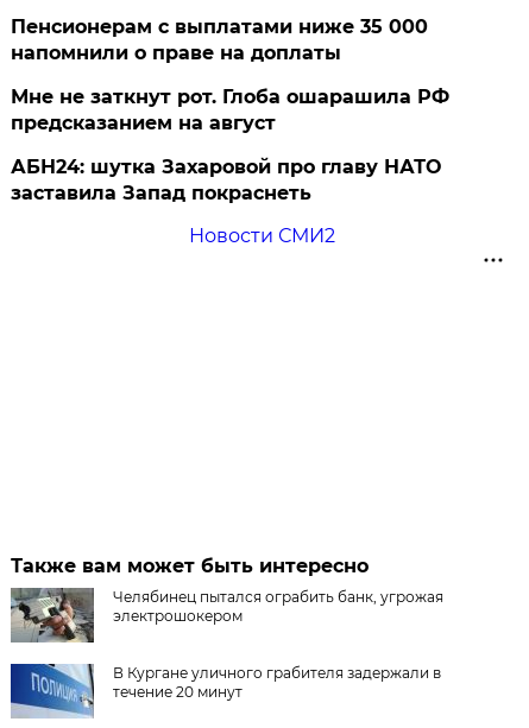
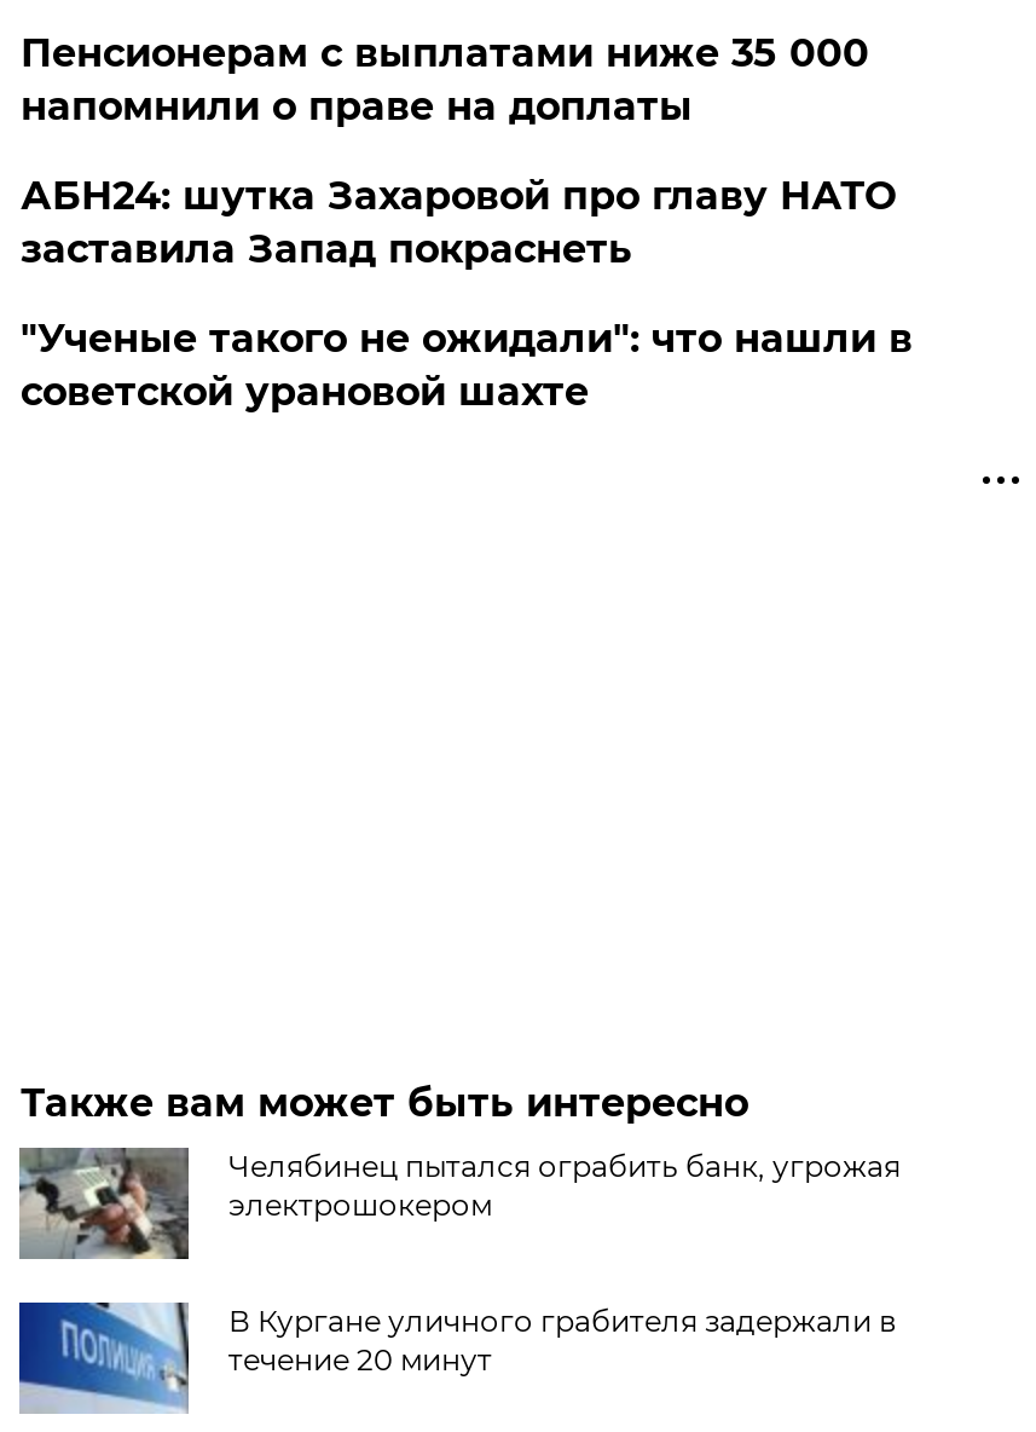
- Мне не заткнут рот. Глоба ошарашила РФ
- предсказанием на август

moved up: АБН24: шутка Захаровой про главу НАТО | заставила Запад покраснеть

- Новости СМИ2
+ "Ученые такого не ожидали": что нашли в
+ советской урановой шахте
